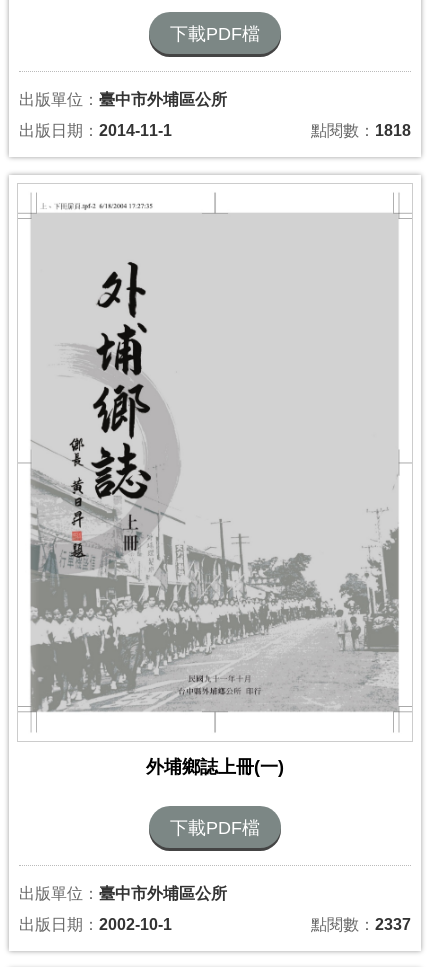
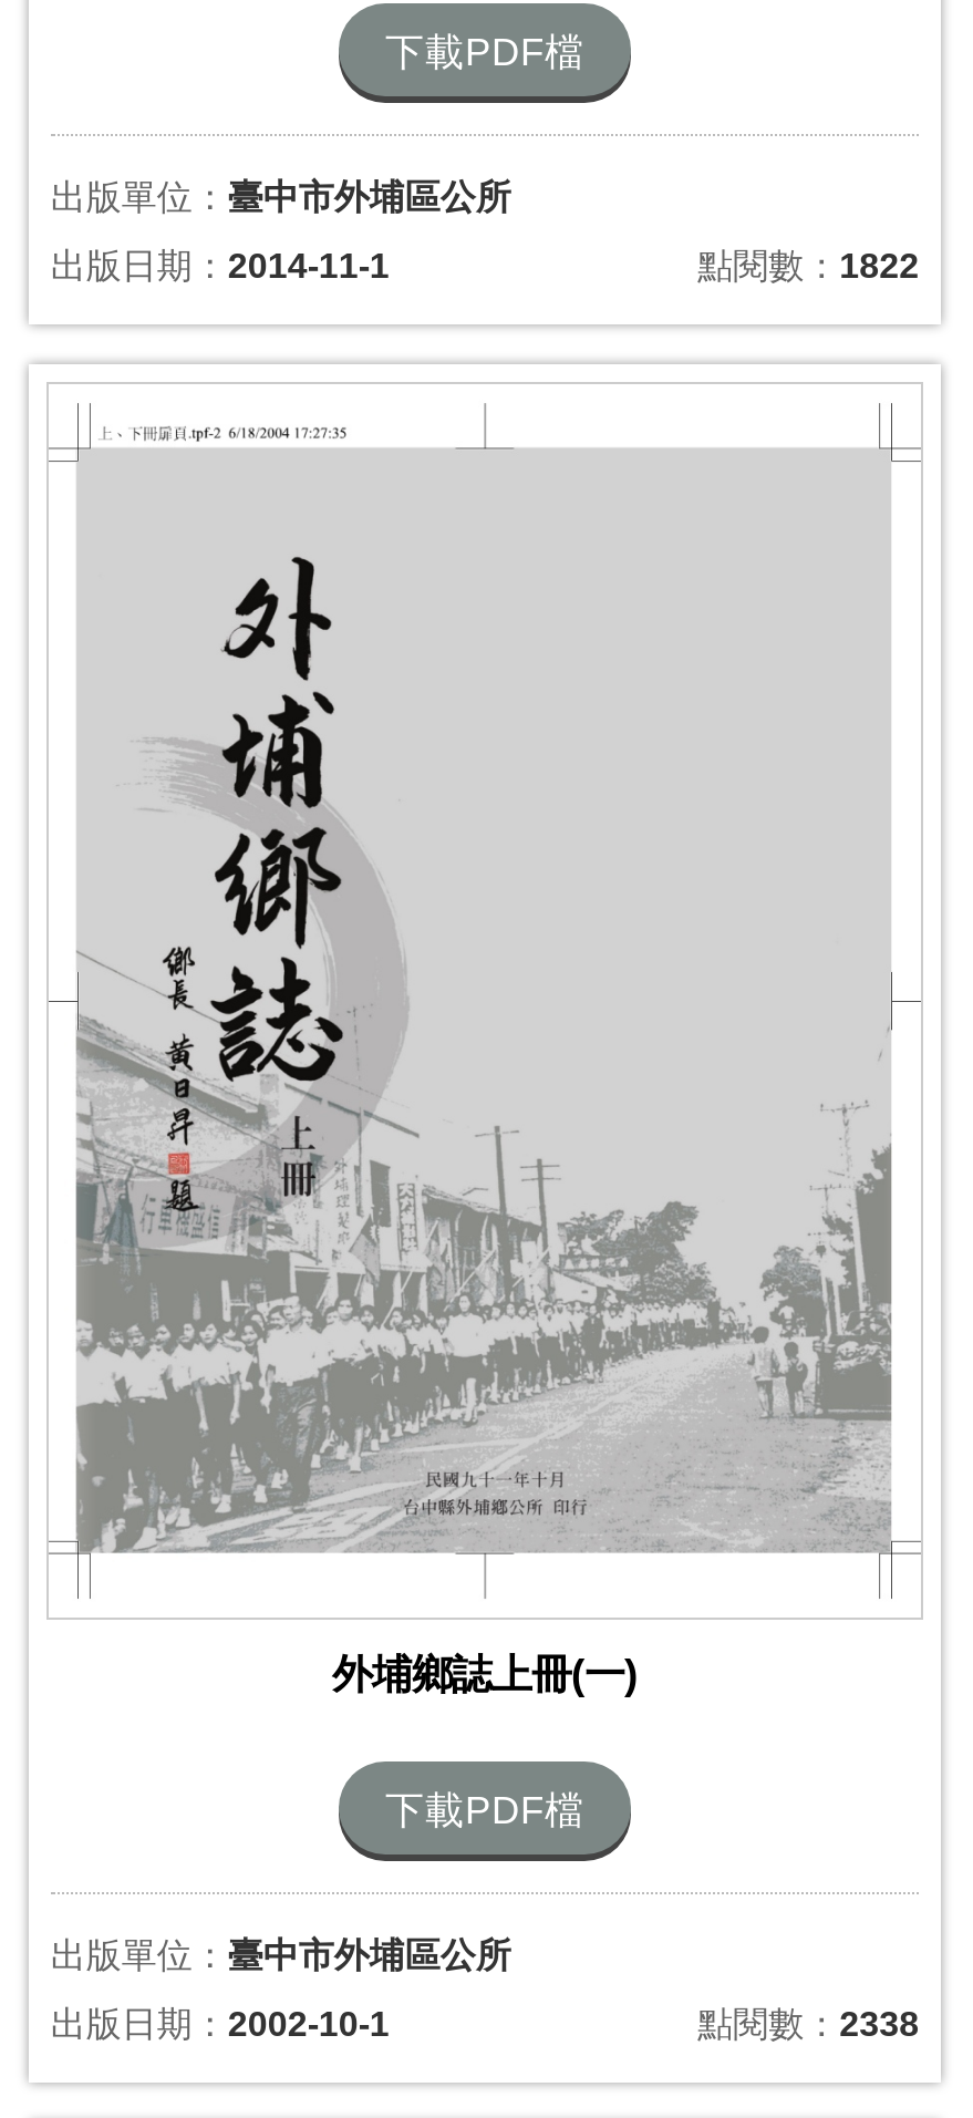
- 點閱數：1818
+ 點閱數：1822

- 點閱數：2337
+ 點閱數：2338
